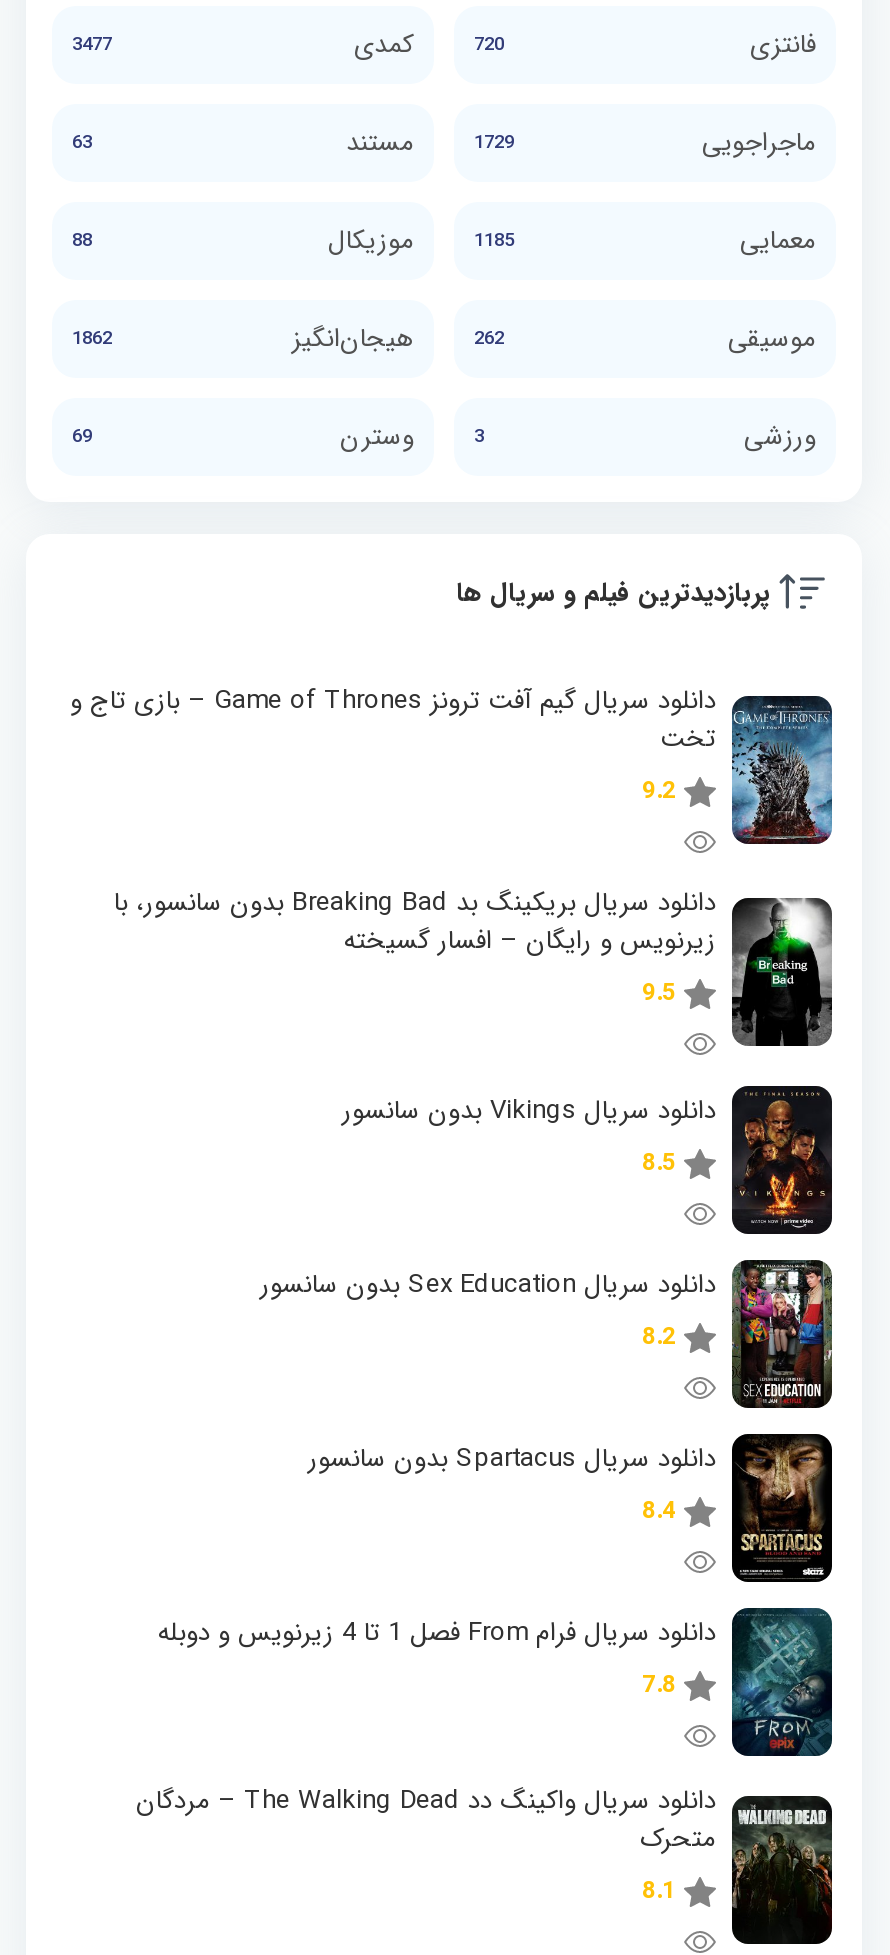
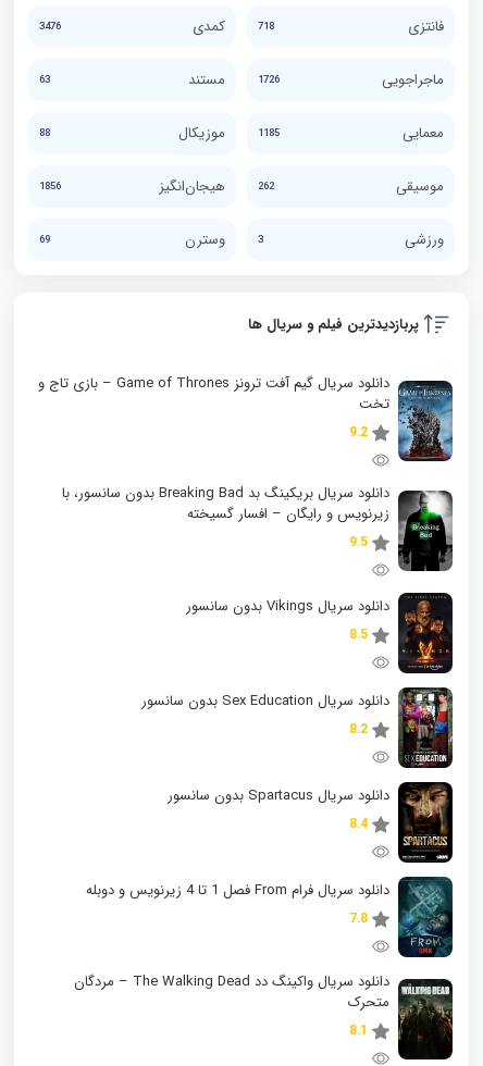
- 3477
+ 3476

- 720 کمدی
+ 718 کمدی

- 1729
+ 1726

- 1862
+ 1856
